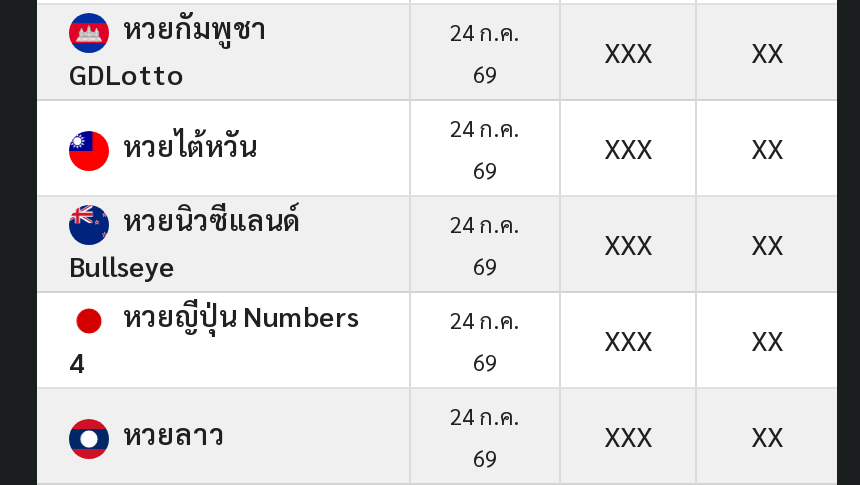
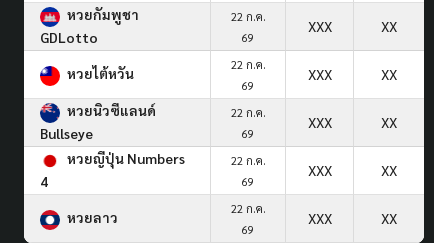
- 24 ก.ค.
+ 22 ก.ค.

- 24 ก.ค.
+ 22 ก.ค.

- 24 ก.ค.
+ 22 ก.ค.

- 24 ก.ค.
+ 22 ก.ค.

- 24 ก.ค.
+ 22 ก.ค.
